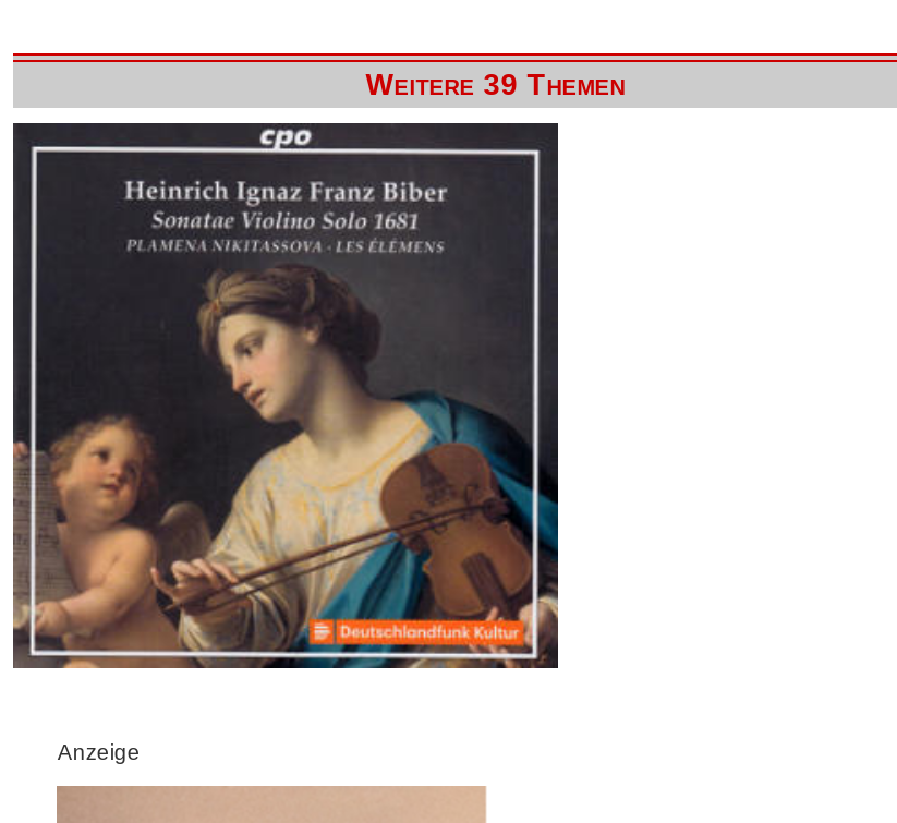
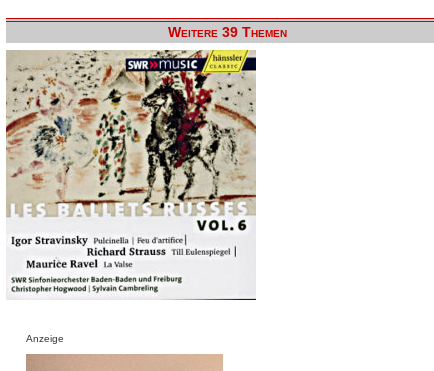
- [image]
+ [image]
